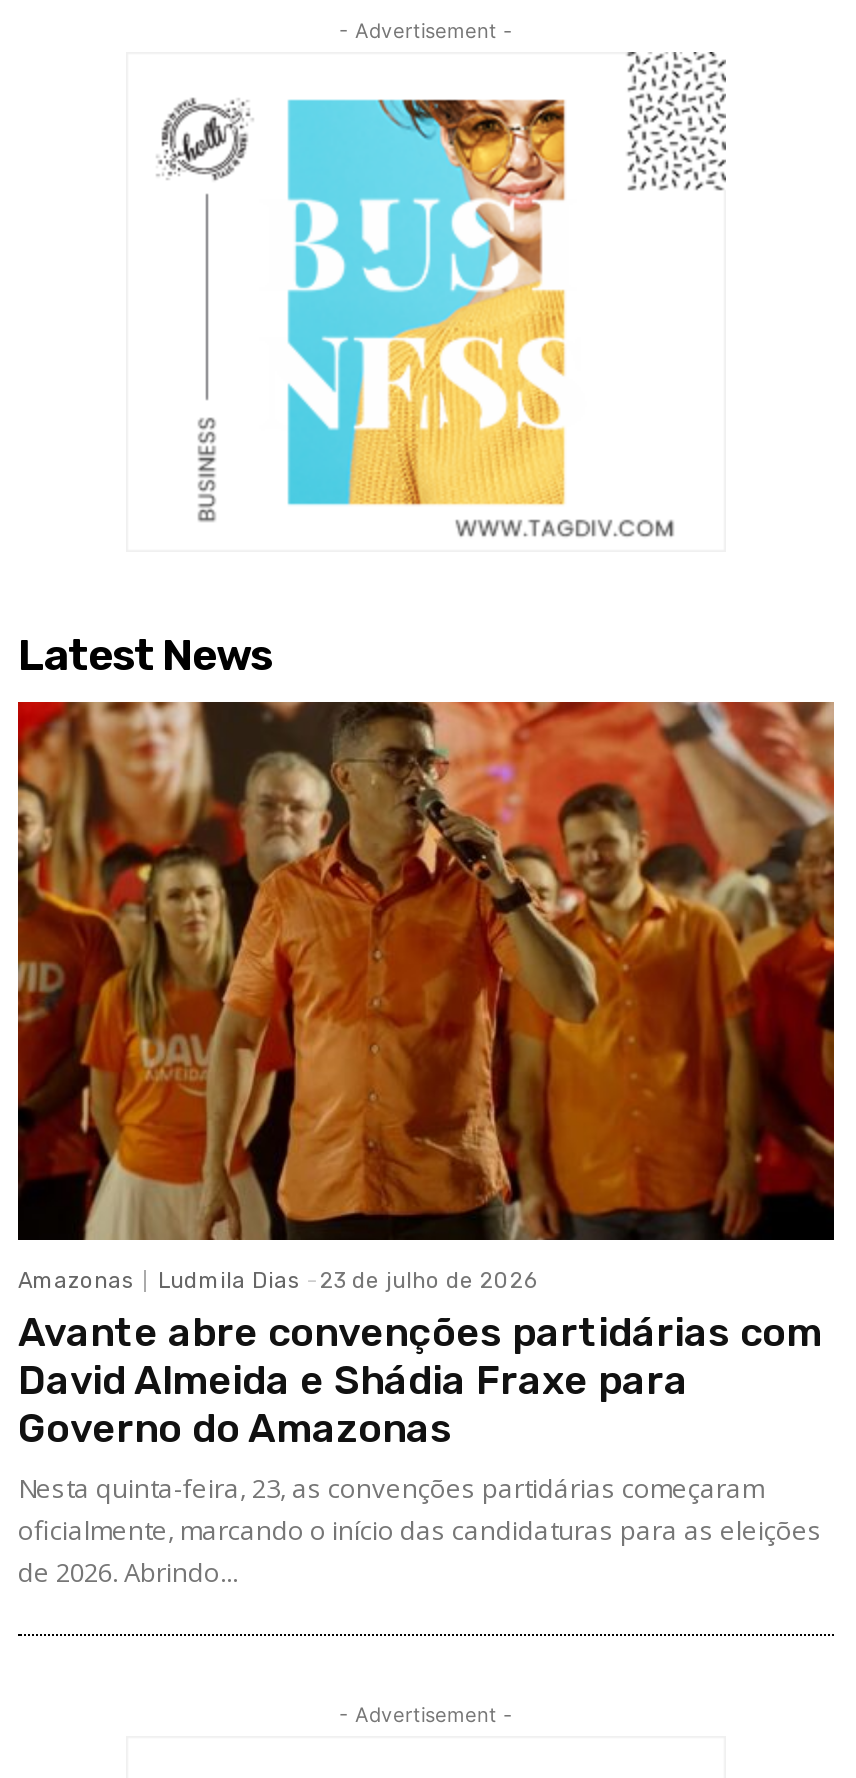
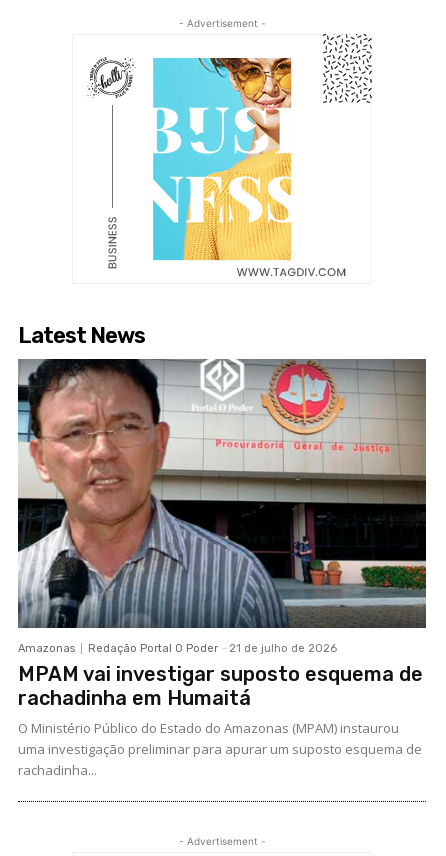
- [image]
- Ludmila Dias - 23 de julho de 2026
- Avante abre convenções partidárias com
- David Almeida e Shádia Fraxe para
- Governo do Amazonas
- Nesta quinta-feira, 23, as convenções partidárias começaram
- oficialmente, marcando o início das candidaturas para as eleições
- de 2026. Abrindo...
+ [image]
+ Redação Portal O Poder - 21 de julho de 2026
+ MPAM vai investigar suposto esquema de
+ rachadinha em Humaitá
+ O Ministério Público do Estado do Amazonas (MPAM) instaurou
+ uma investigação preliminar para apurar um suposto esquema de
+ rachadinha...
